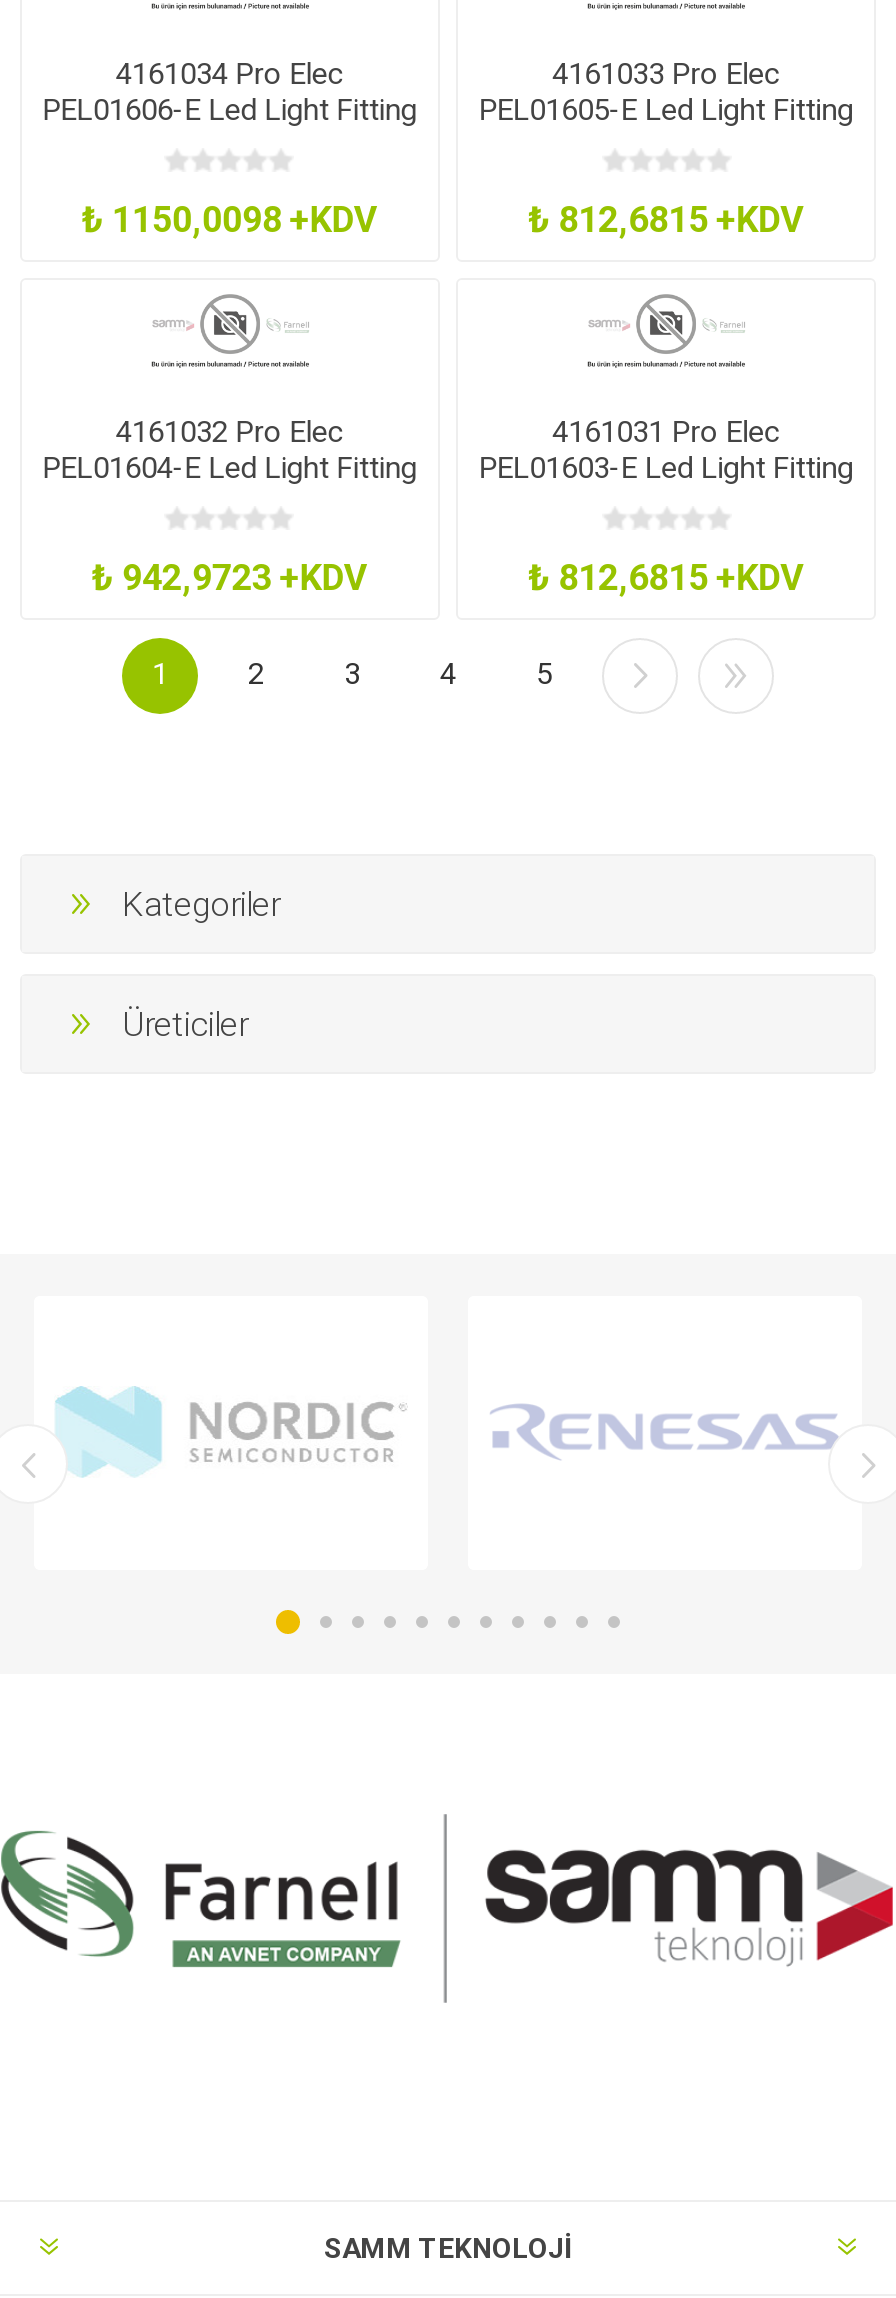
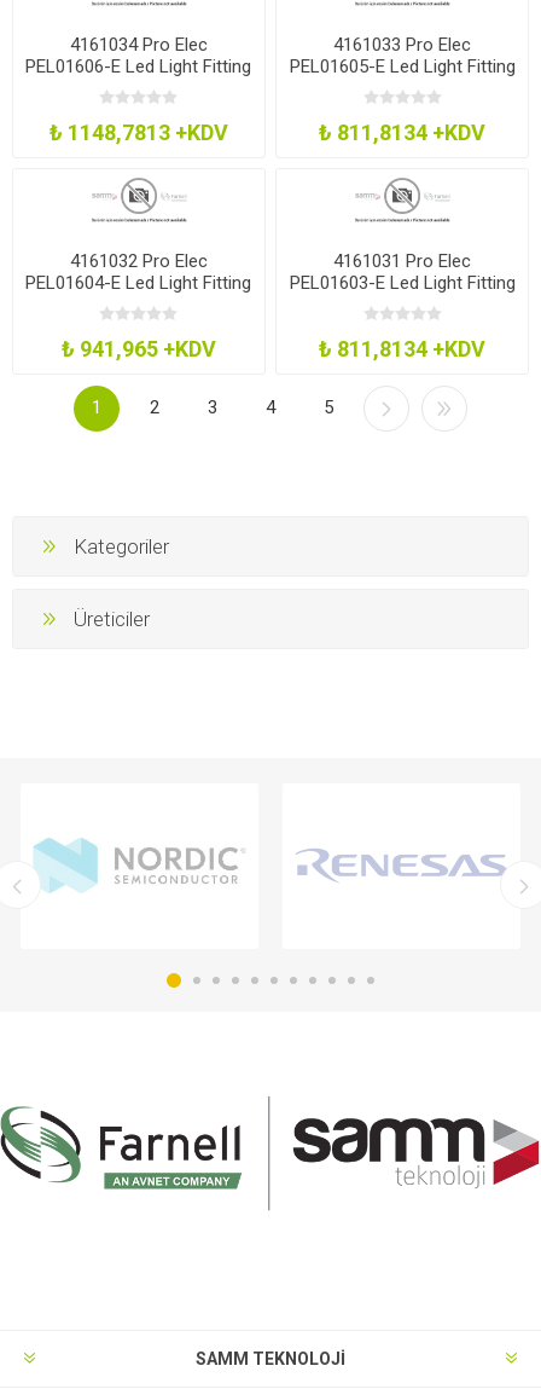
- ₺ 1150,0098 +KDV
+ ₺ 1148,7813 +KDV

- ₺ 812,6815 +KDV
+ ₺ 811,8134 +KDV

- ₺ 942,9723 +KDV
+ ₺ 941,965 +KDV

- ₺ 812,6815 +KDV
+ ₺ 811,8134 +KDV
